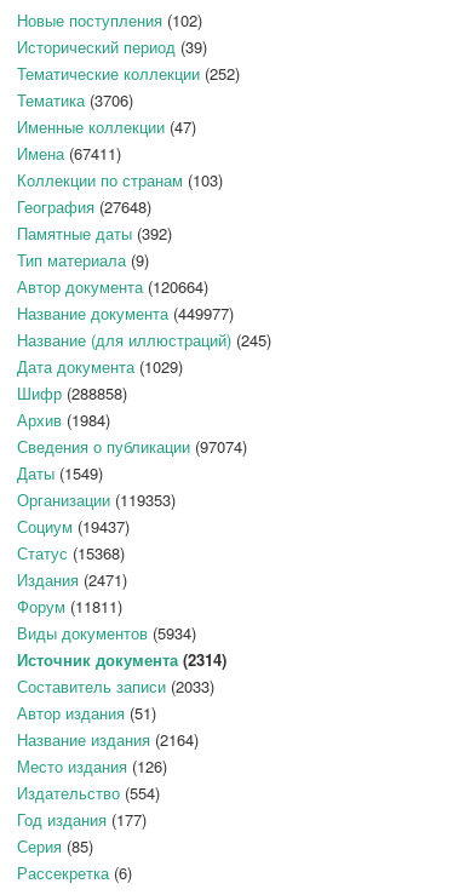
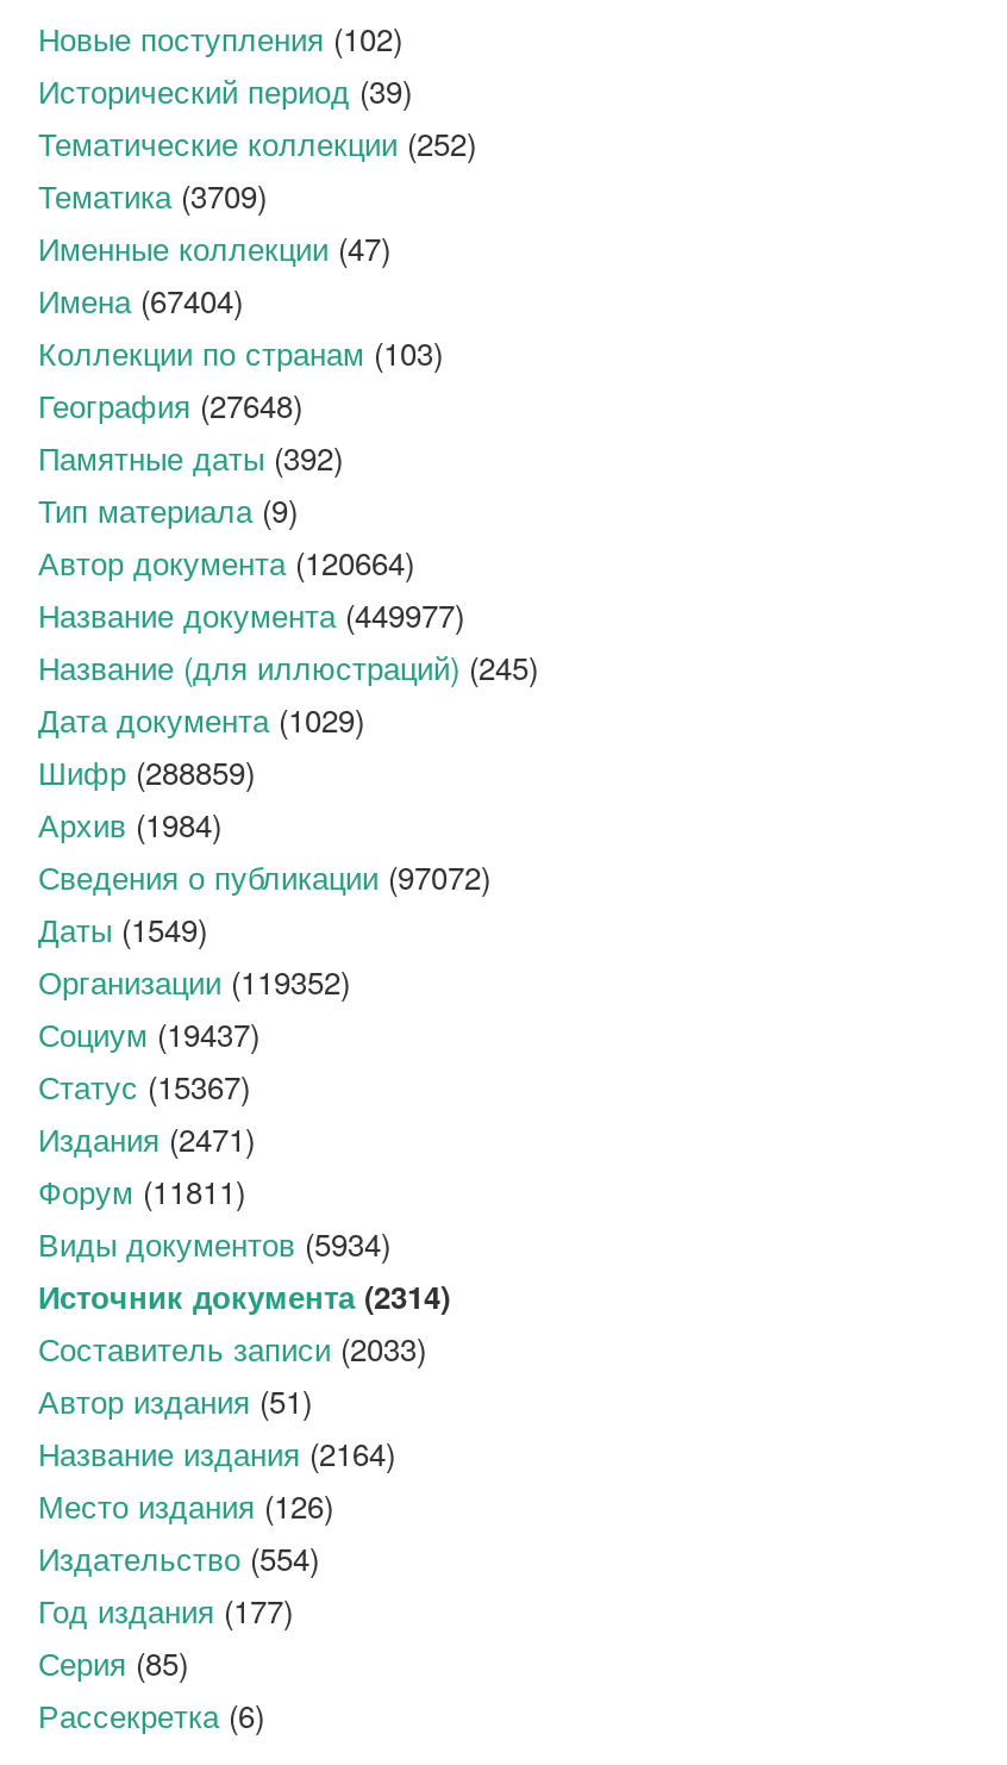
- Тематика (3706)
+ Тематика (3709)

- Имена (67411)
+ Имена (67404)

- Шифр (288858)
+ Шифр (288859)

- Сведения о публикации (97074)
+ Сведения о публикации (97072)

- Организации (119353)
+ Организации (119352)

- Статус (15368)
+ Статус (15367)
